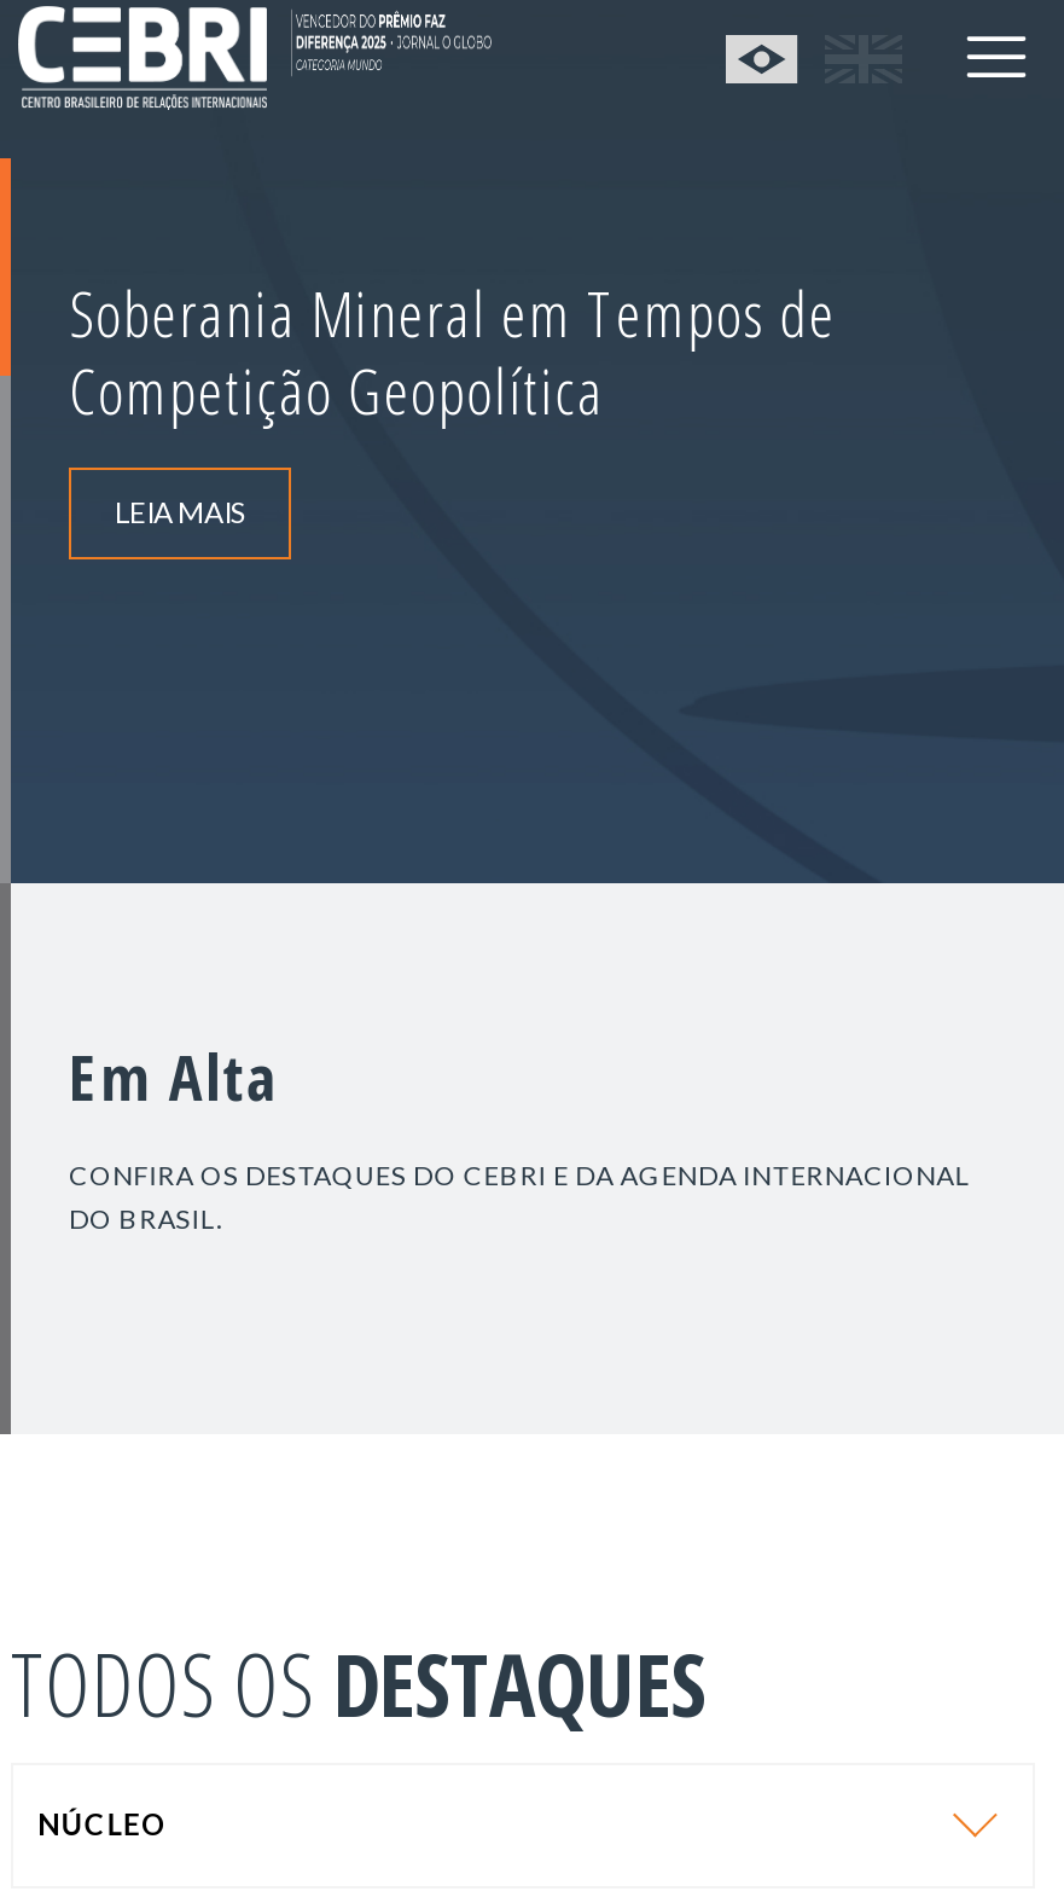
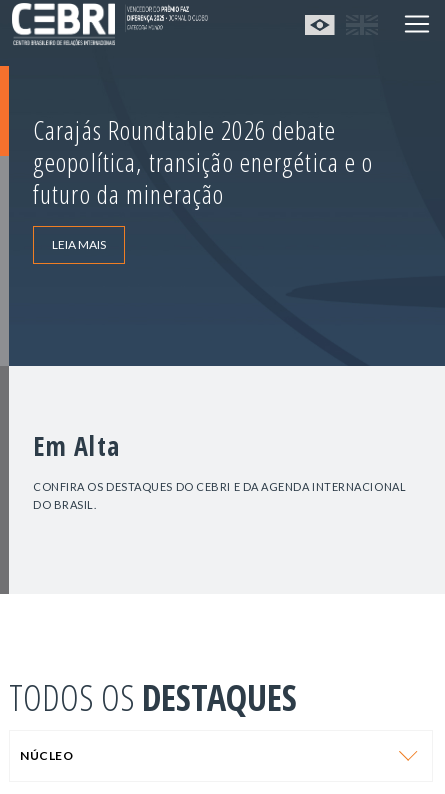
- Soberania Mineral em Tempos de
- Competição Geopolítica
+ Carajás Roundtable 2026 debate
+ geopolítica, transição energética e o
+ futuro da mineração

moved down: LEIA MAIS
